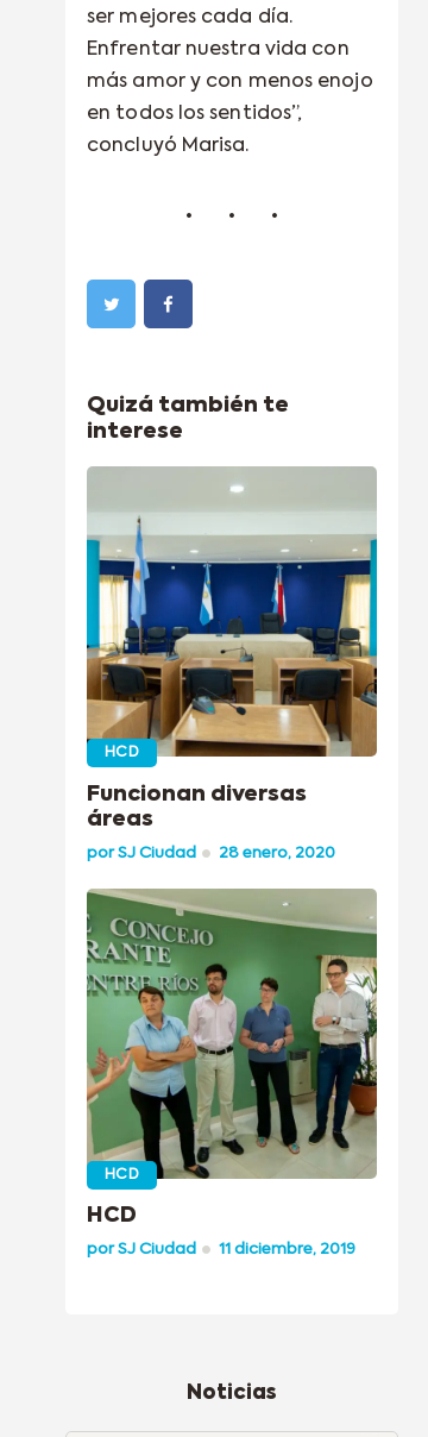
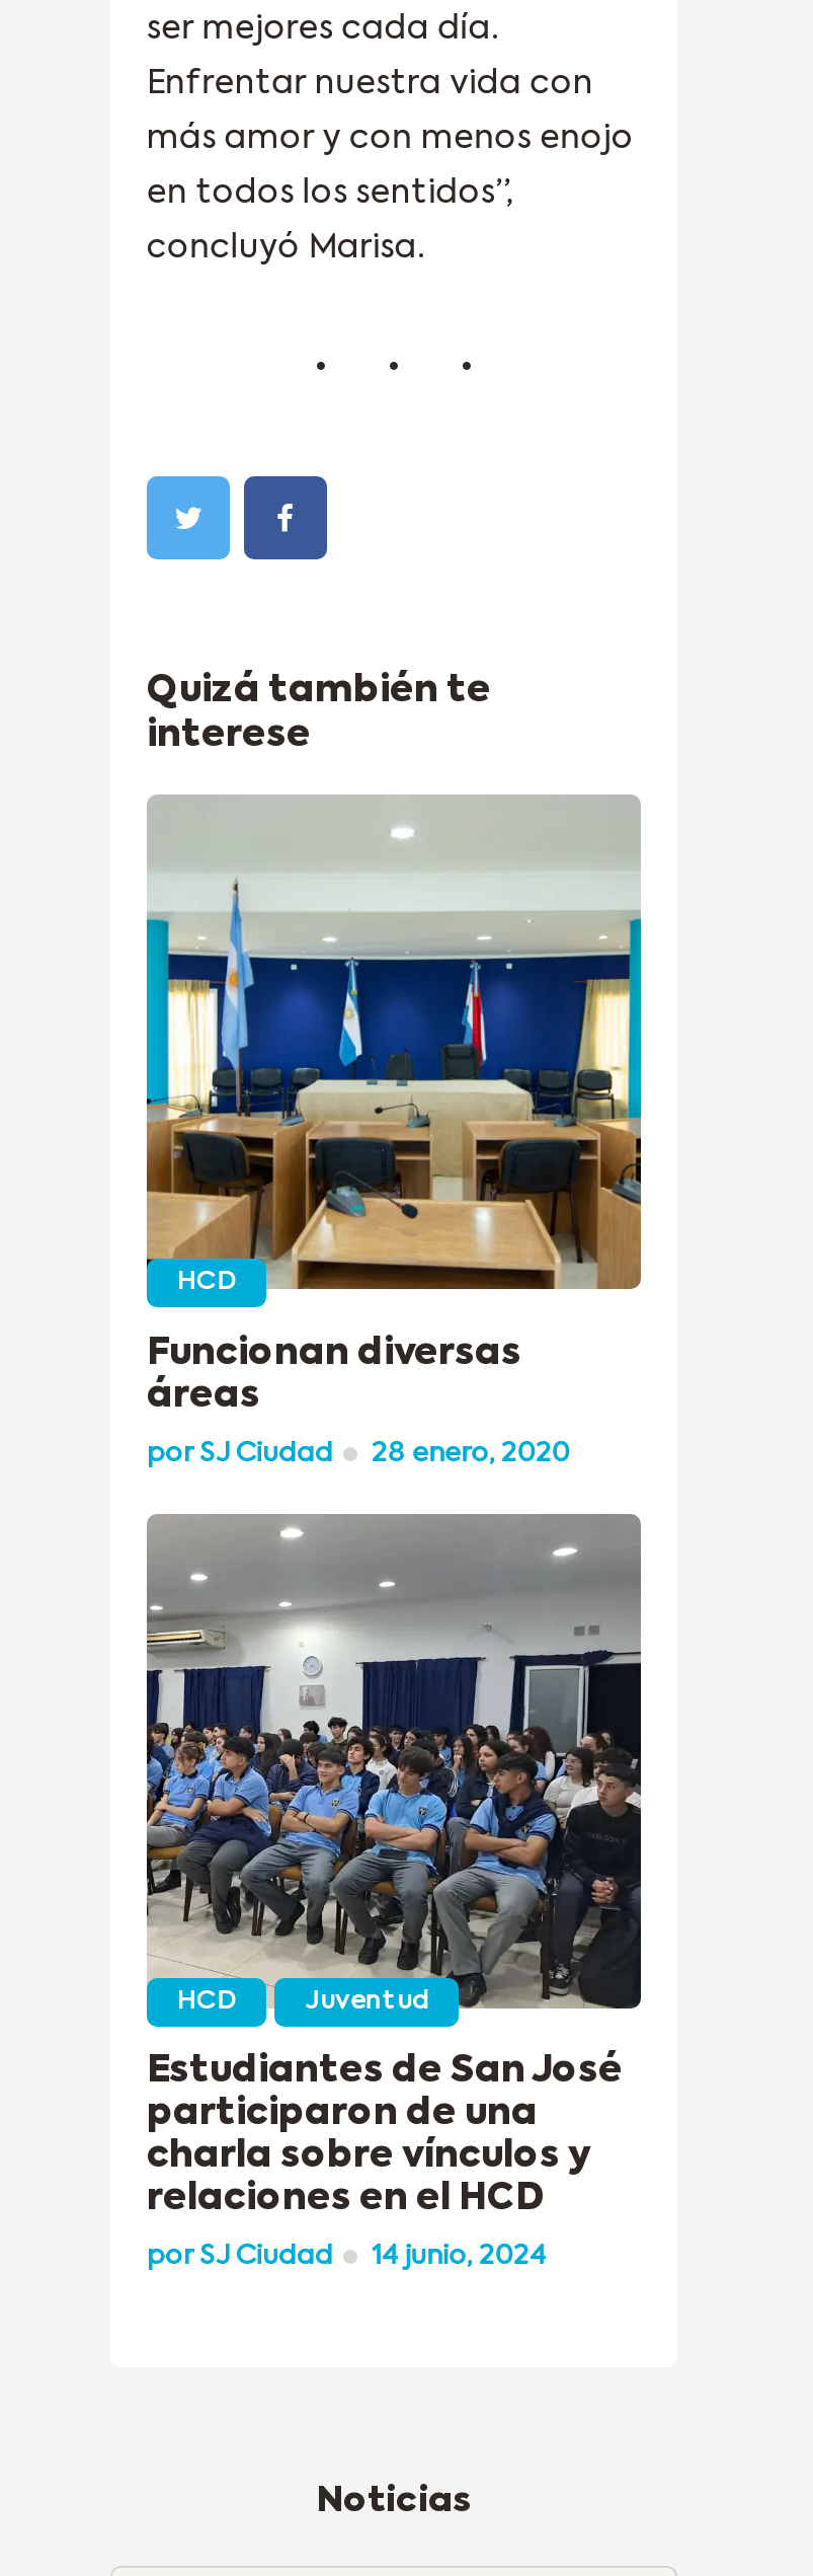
- [image]
- HCD
+ [image]
+ Juventud
+ Estudiantes de San José
+ participaron de una
+ charla sobre vínculos y
+ relaciones en el HCD

- por SJ Ciudad 11 diciembre, 2019
+ por SJ Ciudad 14 junio, 2024
